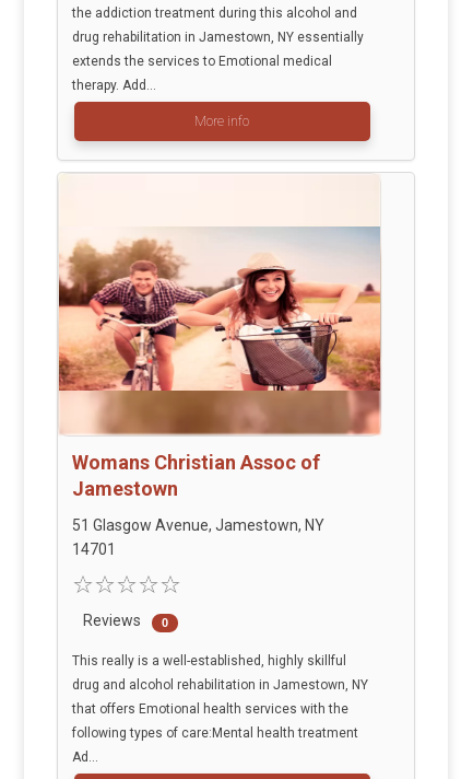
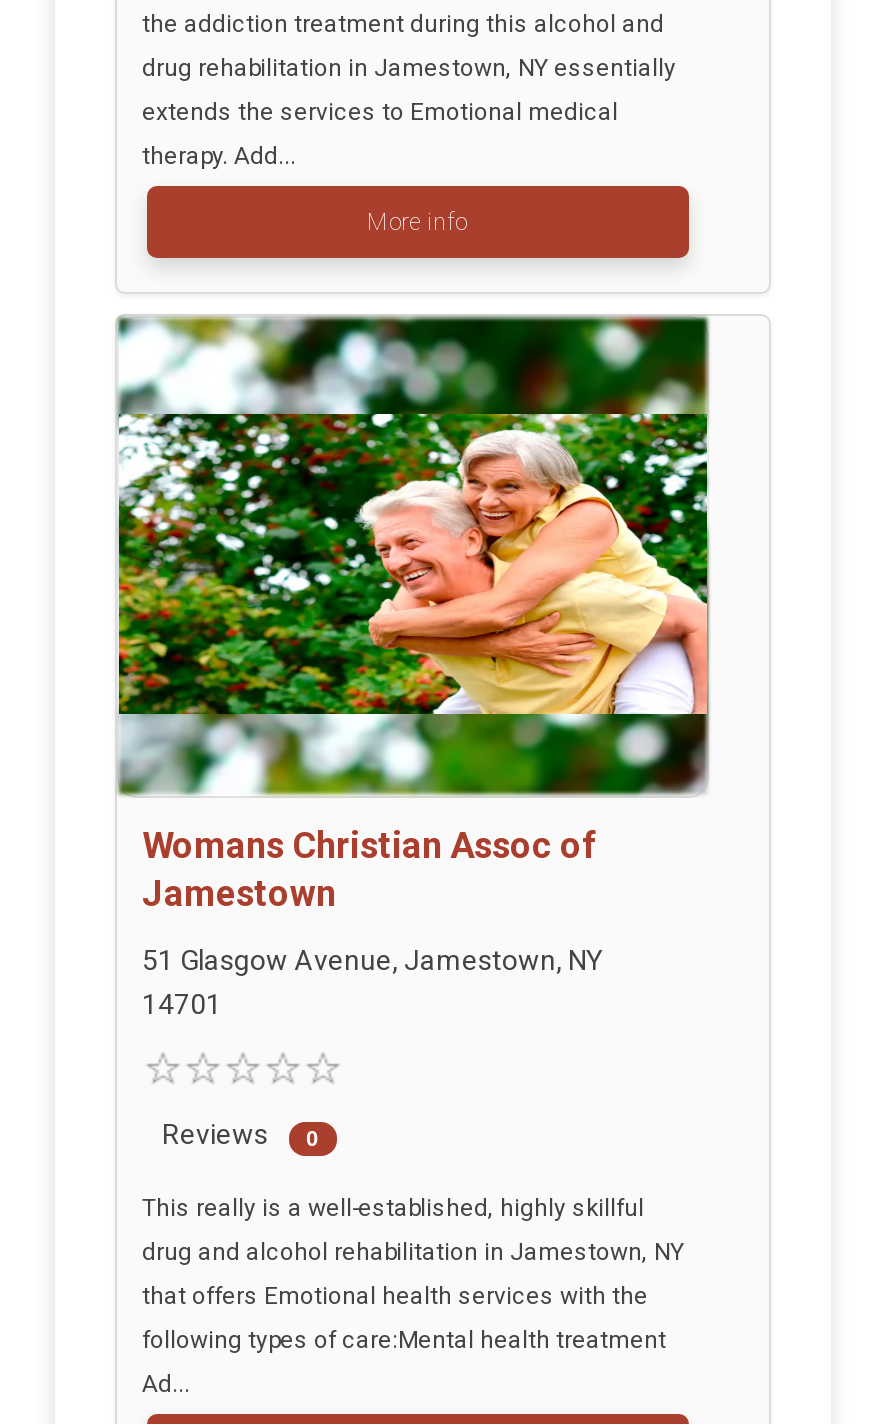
- [image]
+ [image]
